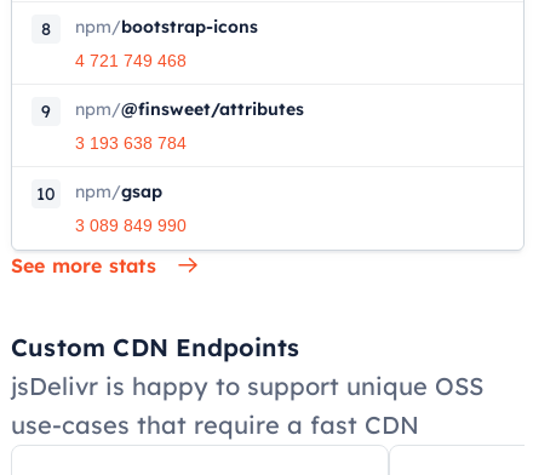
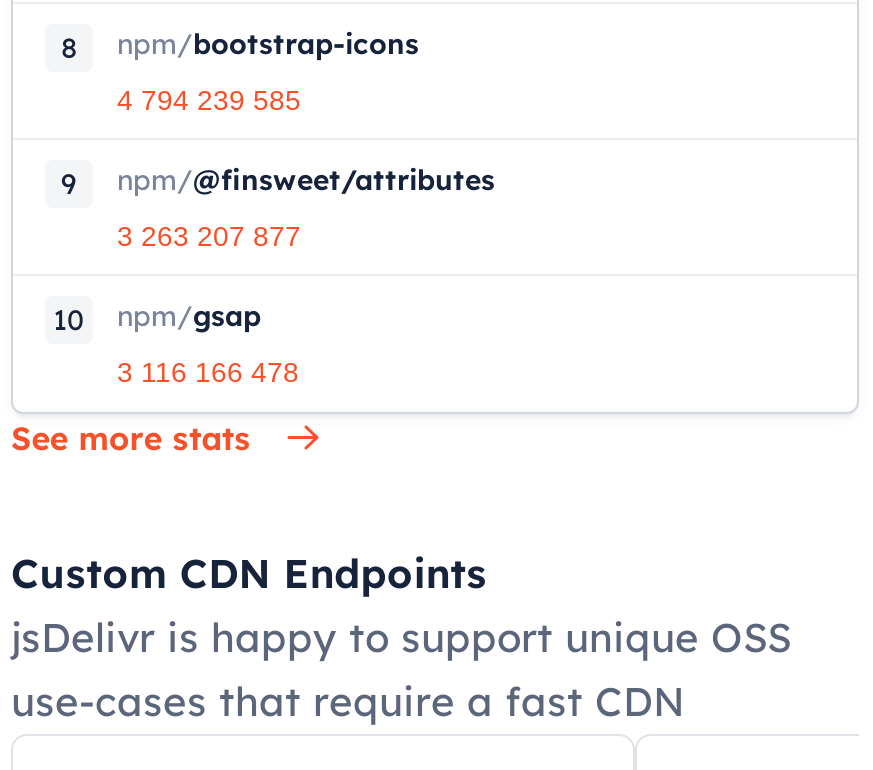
- 4 721 749 468
+ 4 794 239 585

- 3 193 638 784
+ 3 263 207 877

- 3 089 849 990
+ 3 116 166 478
